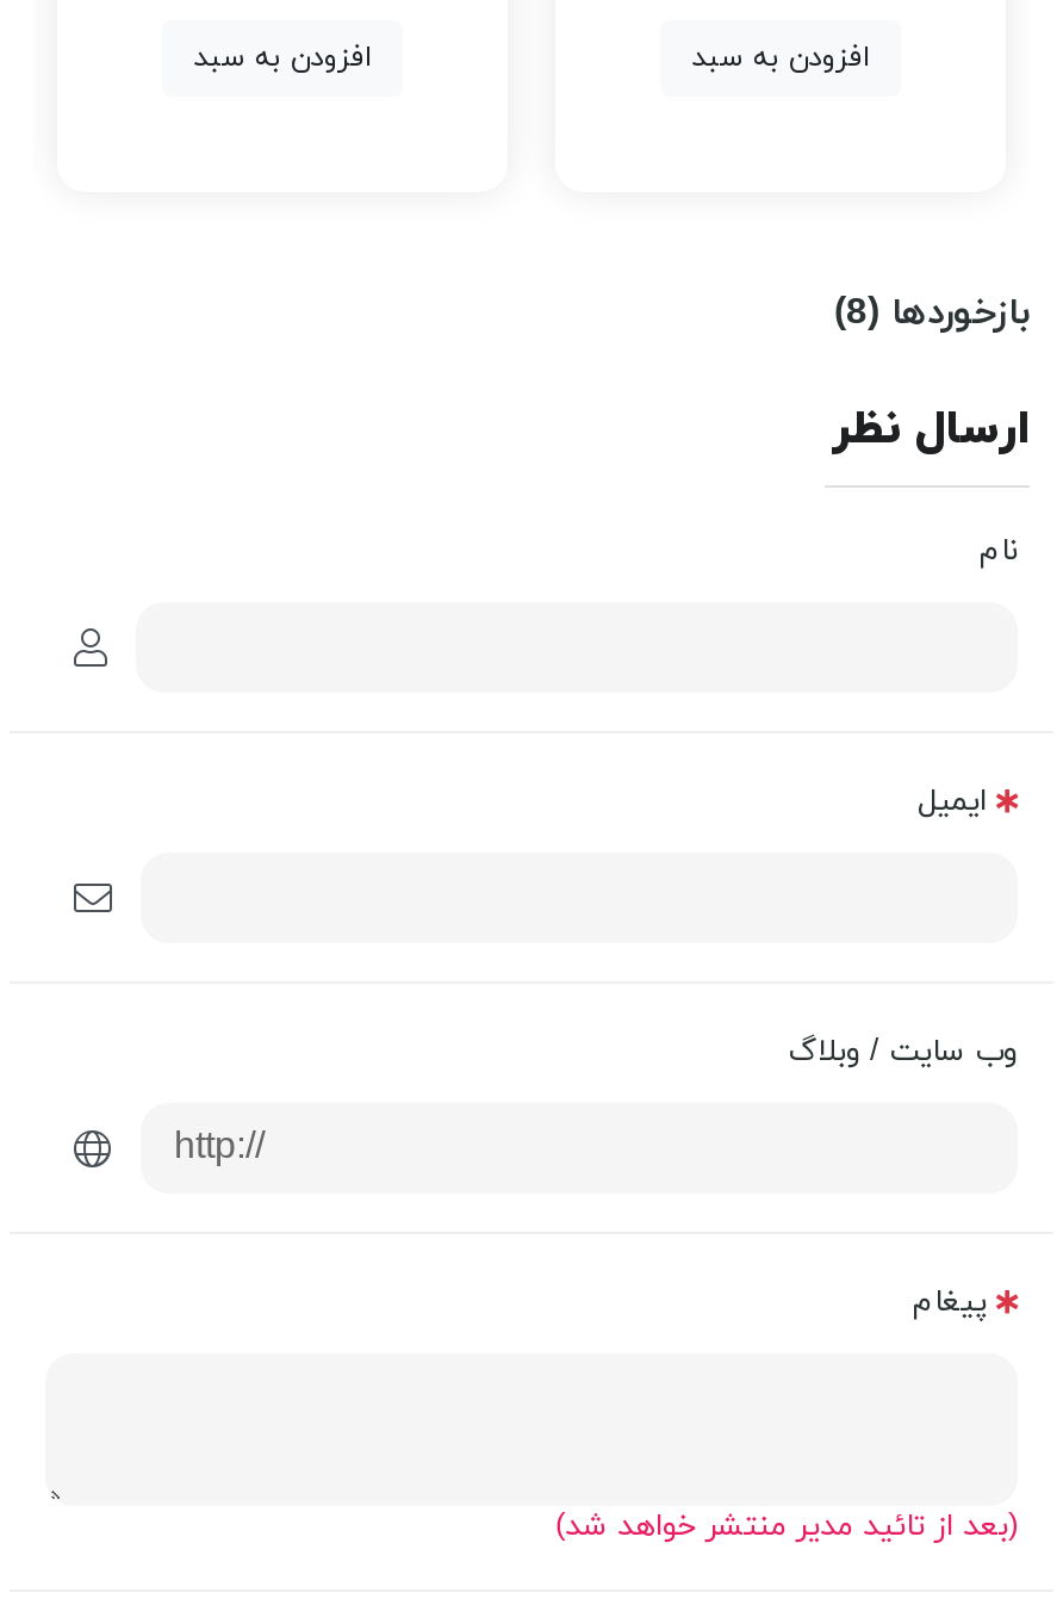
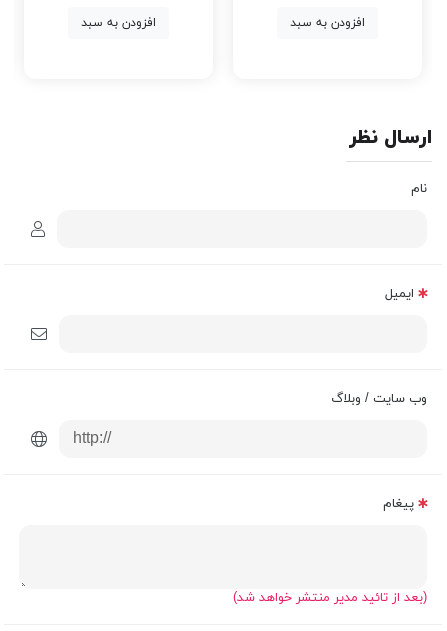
- بازخوردها (8)
